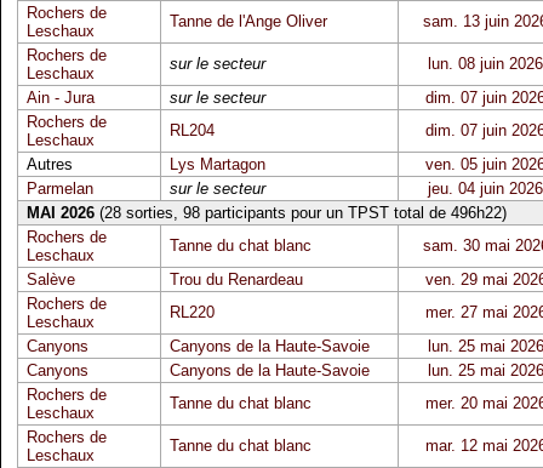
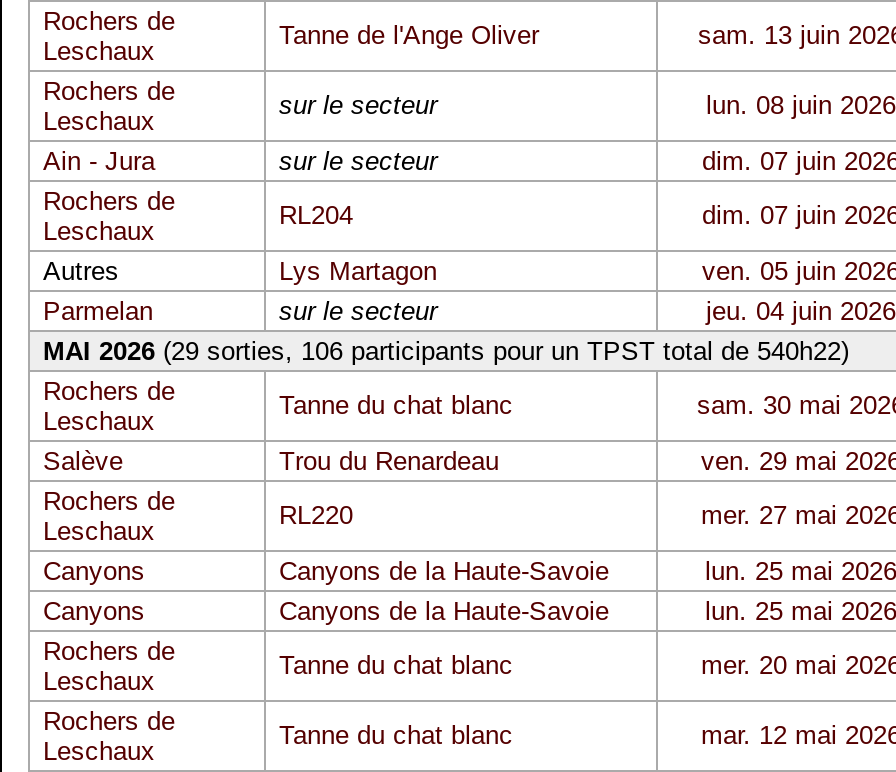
- MAI 2026 (28 sorties, 98 participants pour un TPST total de 496h22)
+ MAI 2026 (29 sorties, 106 participants pour un TPST total de 540h22)
